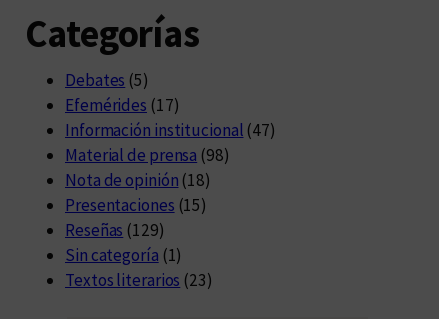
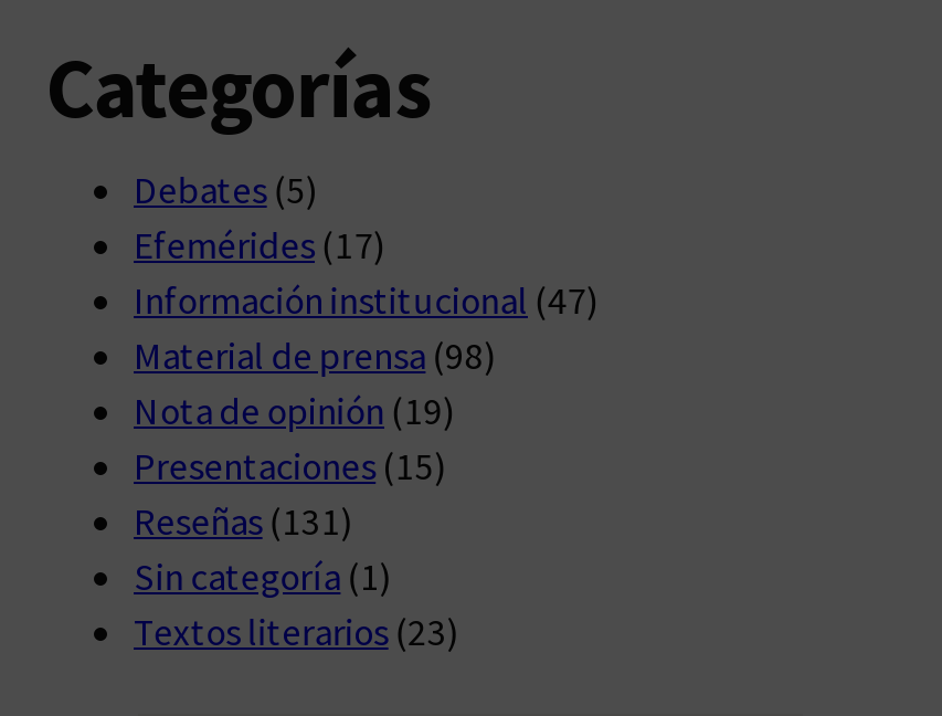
- Nota de opinión (18)
+ Nota de opinión (19)

- Reseñas (129)
+ Reseñas (131)
